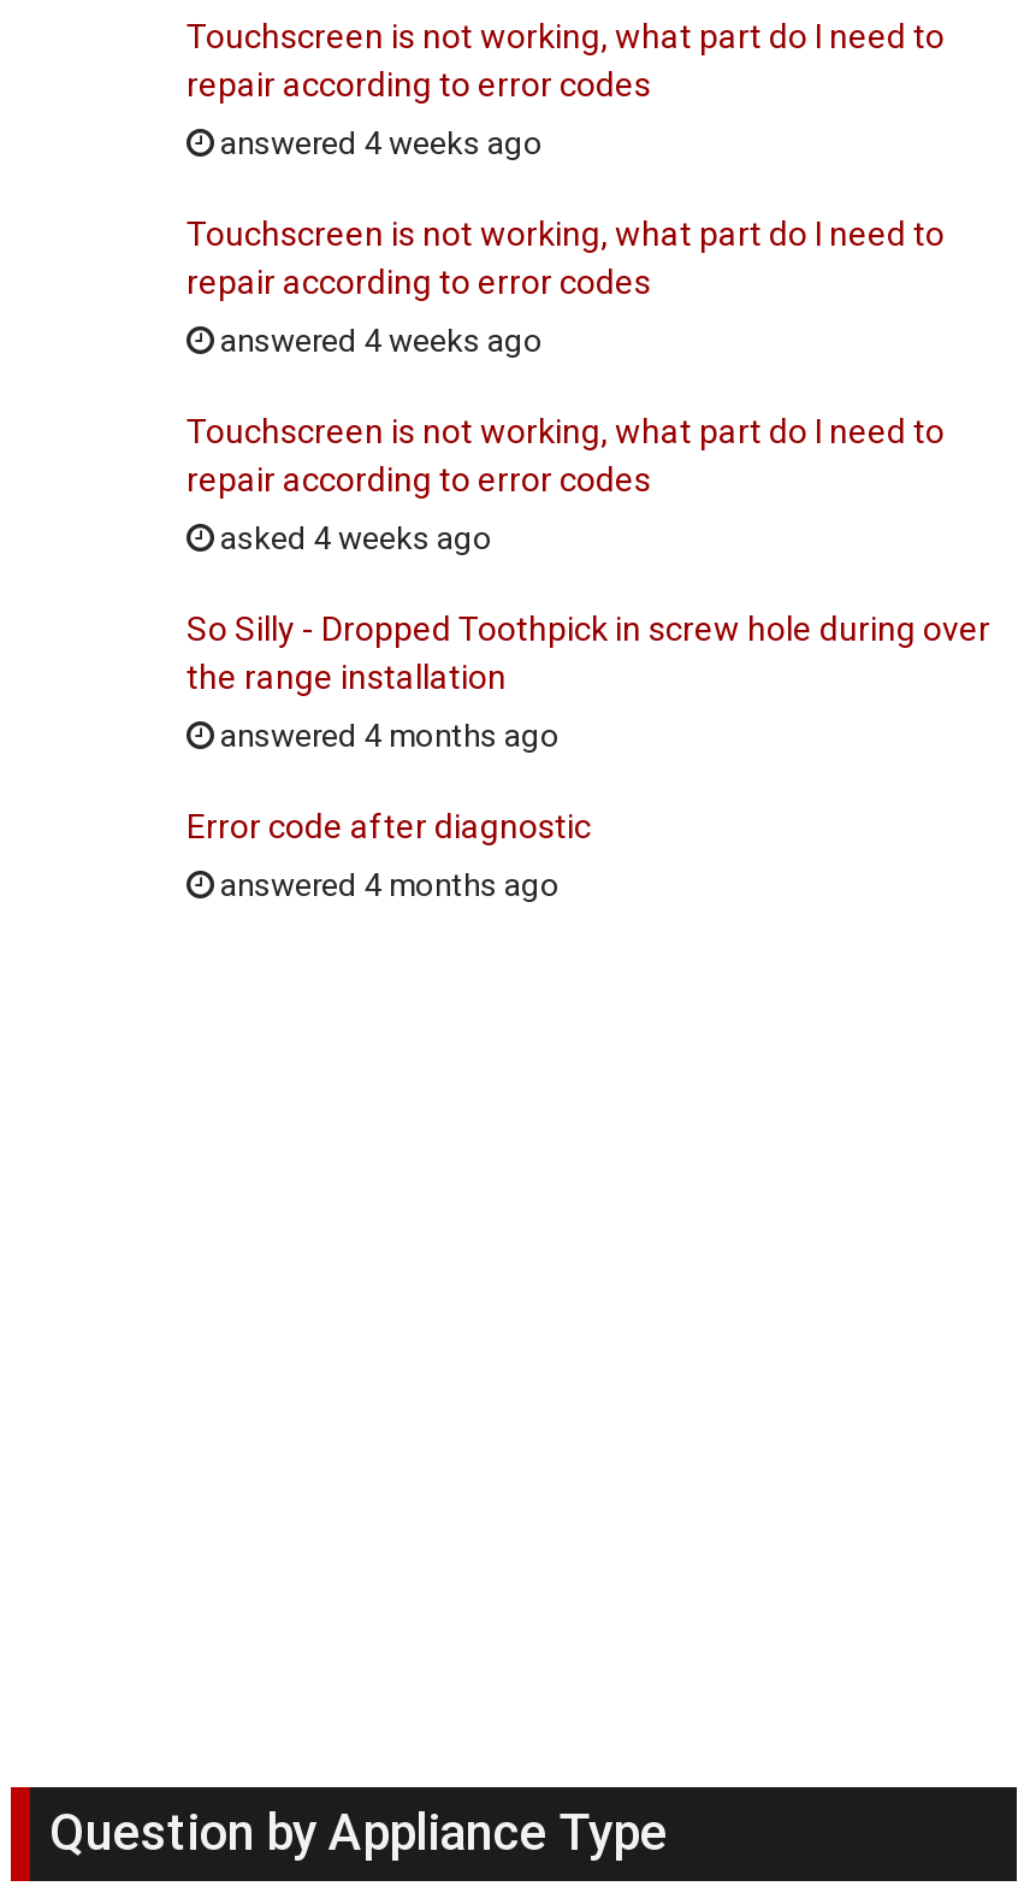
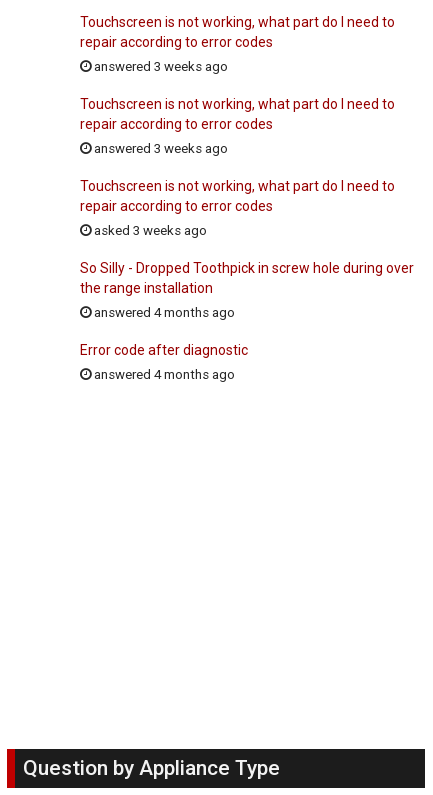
- answered 4 weeks ago
+ answered 3 weeks ago

- answered 4 weeks ago
+ answered 3 weeks ago

- asked 4 weeks ago
+ asked 3 weeks ago
